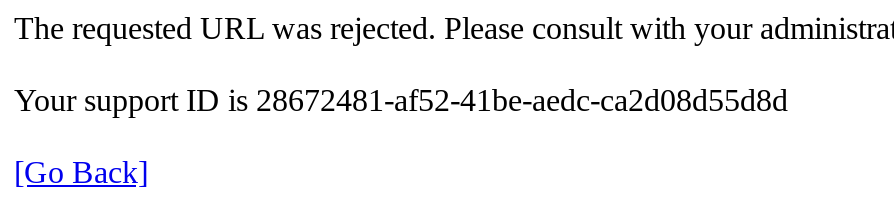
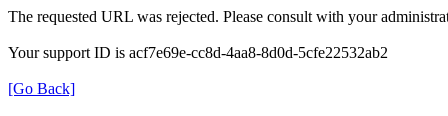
- Your support ID is 28672481-af52-41be-aedc-ca2d08d55d8d
+ Your support ID is acf7e69e-cc8d-4aa8-8d0d-5cfe22532ab2
